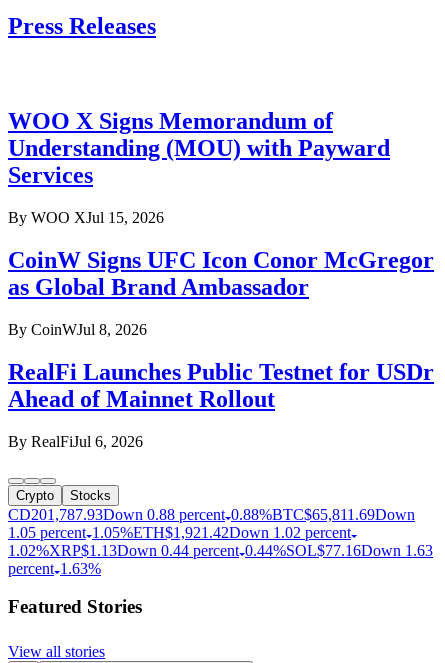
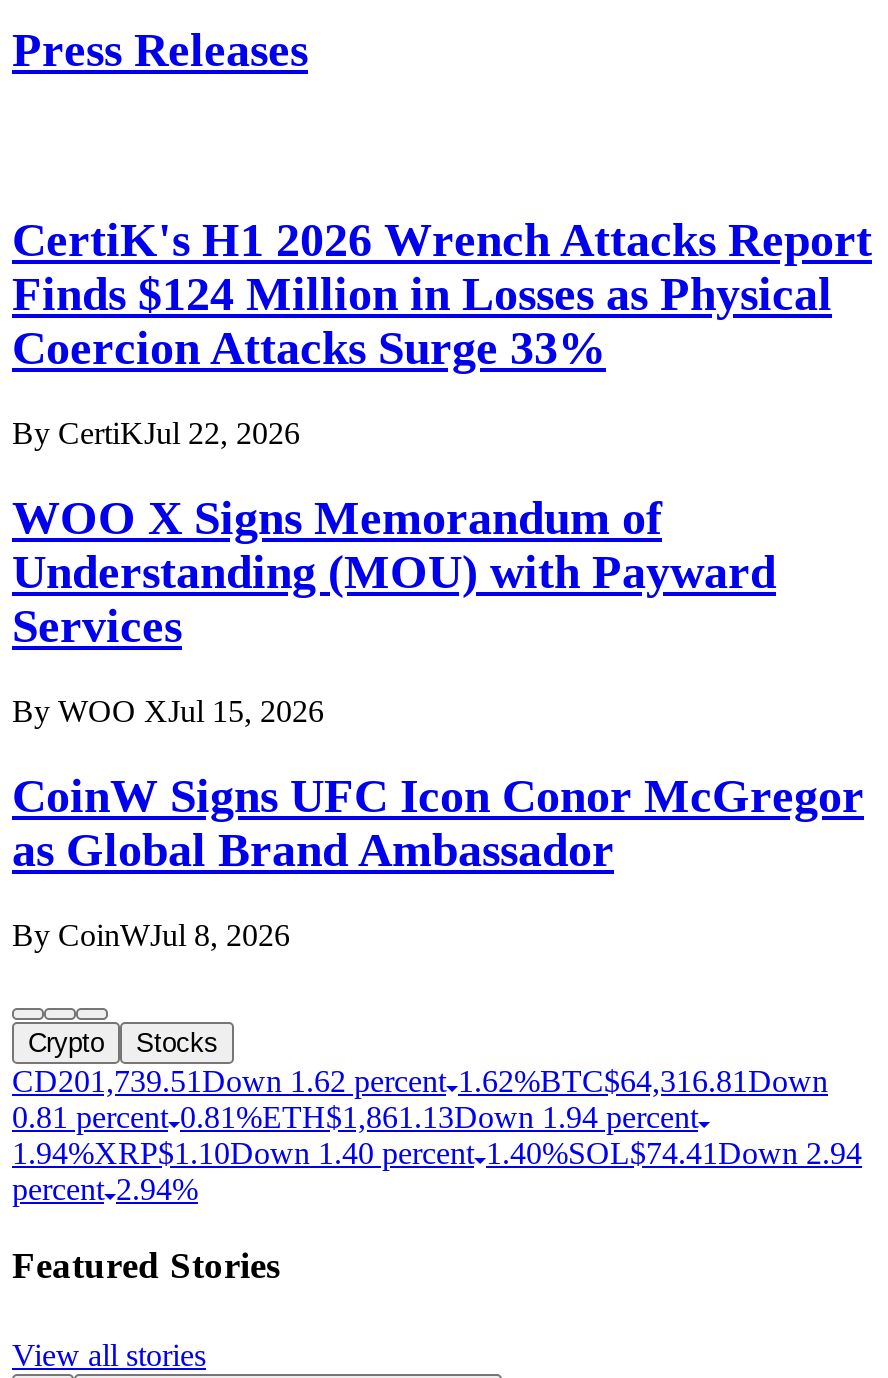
+ CertiK's H1 2026 Wrench Attacks Report
+ Finds $124 Million in Losses as Physical
+ Coercion Attacks Surge 33%
+ By CertiKJul 22, 2026

moved down: WOO X Signs Memorandum of | Understanding (MOU) with Payward | Services | By WOO XJul 15, 2026 | CoinW Signs UFC Icon Conor McGregor | as Global Brand Ambassador | By CoinWJul 8, 2026

- RealFi Launches Public Testnet for USDr
- Ahead of Mainnet Rollout
- By RealFiJul 6, 2026

- CD201,787.93Down 0.88 percent 0.88%BTC$65,811.69 Down
+ CD201,739.51Down 1.62 percent 1.62%BTC$64,316.81 Down

- 1.05 percent 1.05%ETH$1,921.42Down 1.02 percent
+ 0.81 percent 0.81%ETH$1,861.13Down 1.94 percent

- 1.02%XRP$1.13Down 0.44 percent 0.44%SOL $77.16 Down 1.63
+ 1.94%XRP$1.10Down 1.40 percent 1.40%SOL $74.41 Down 2.94

- percent 1.63%
+ percent 2.94%
